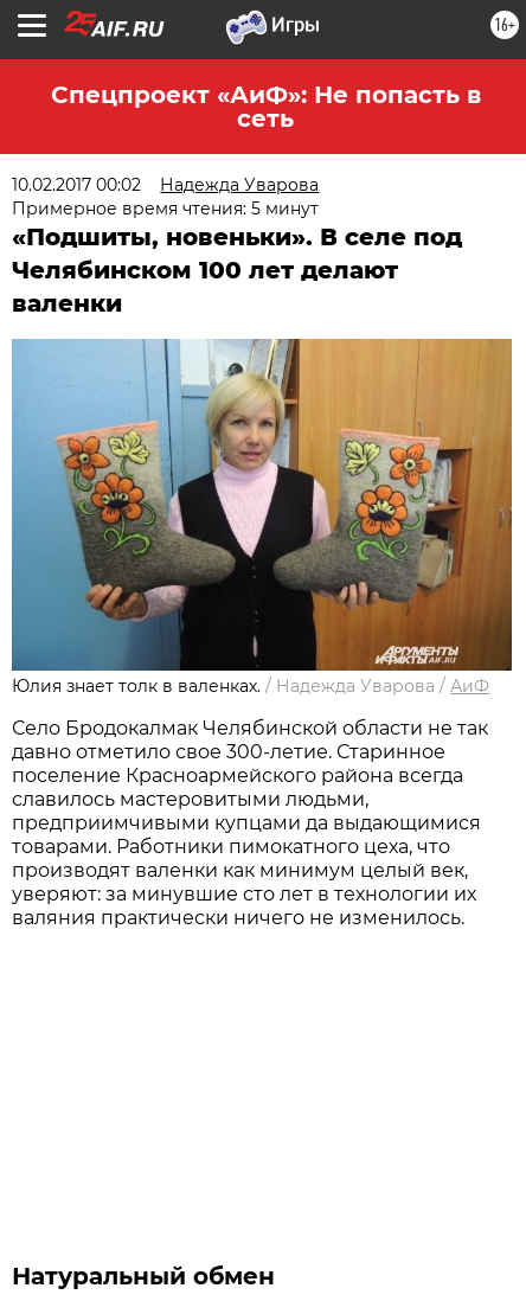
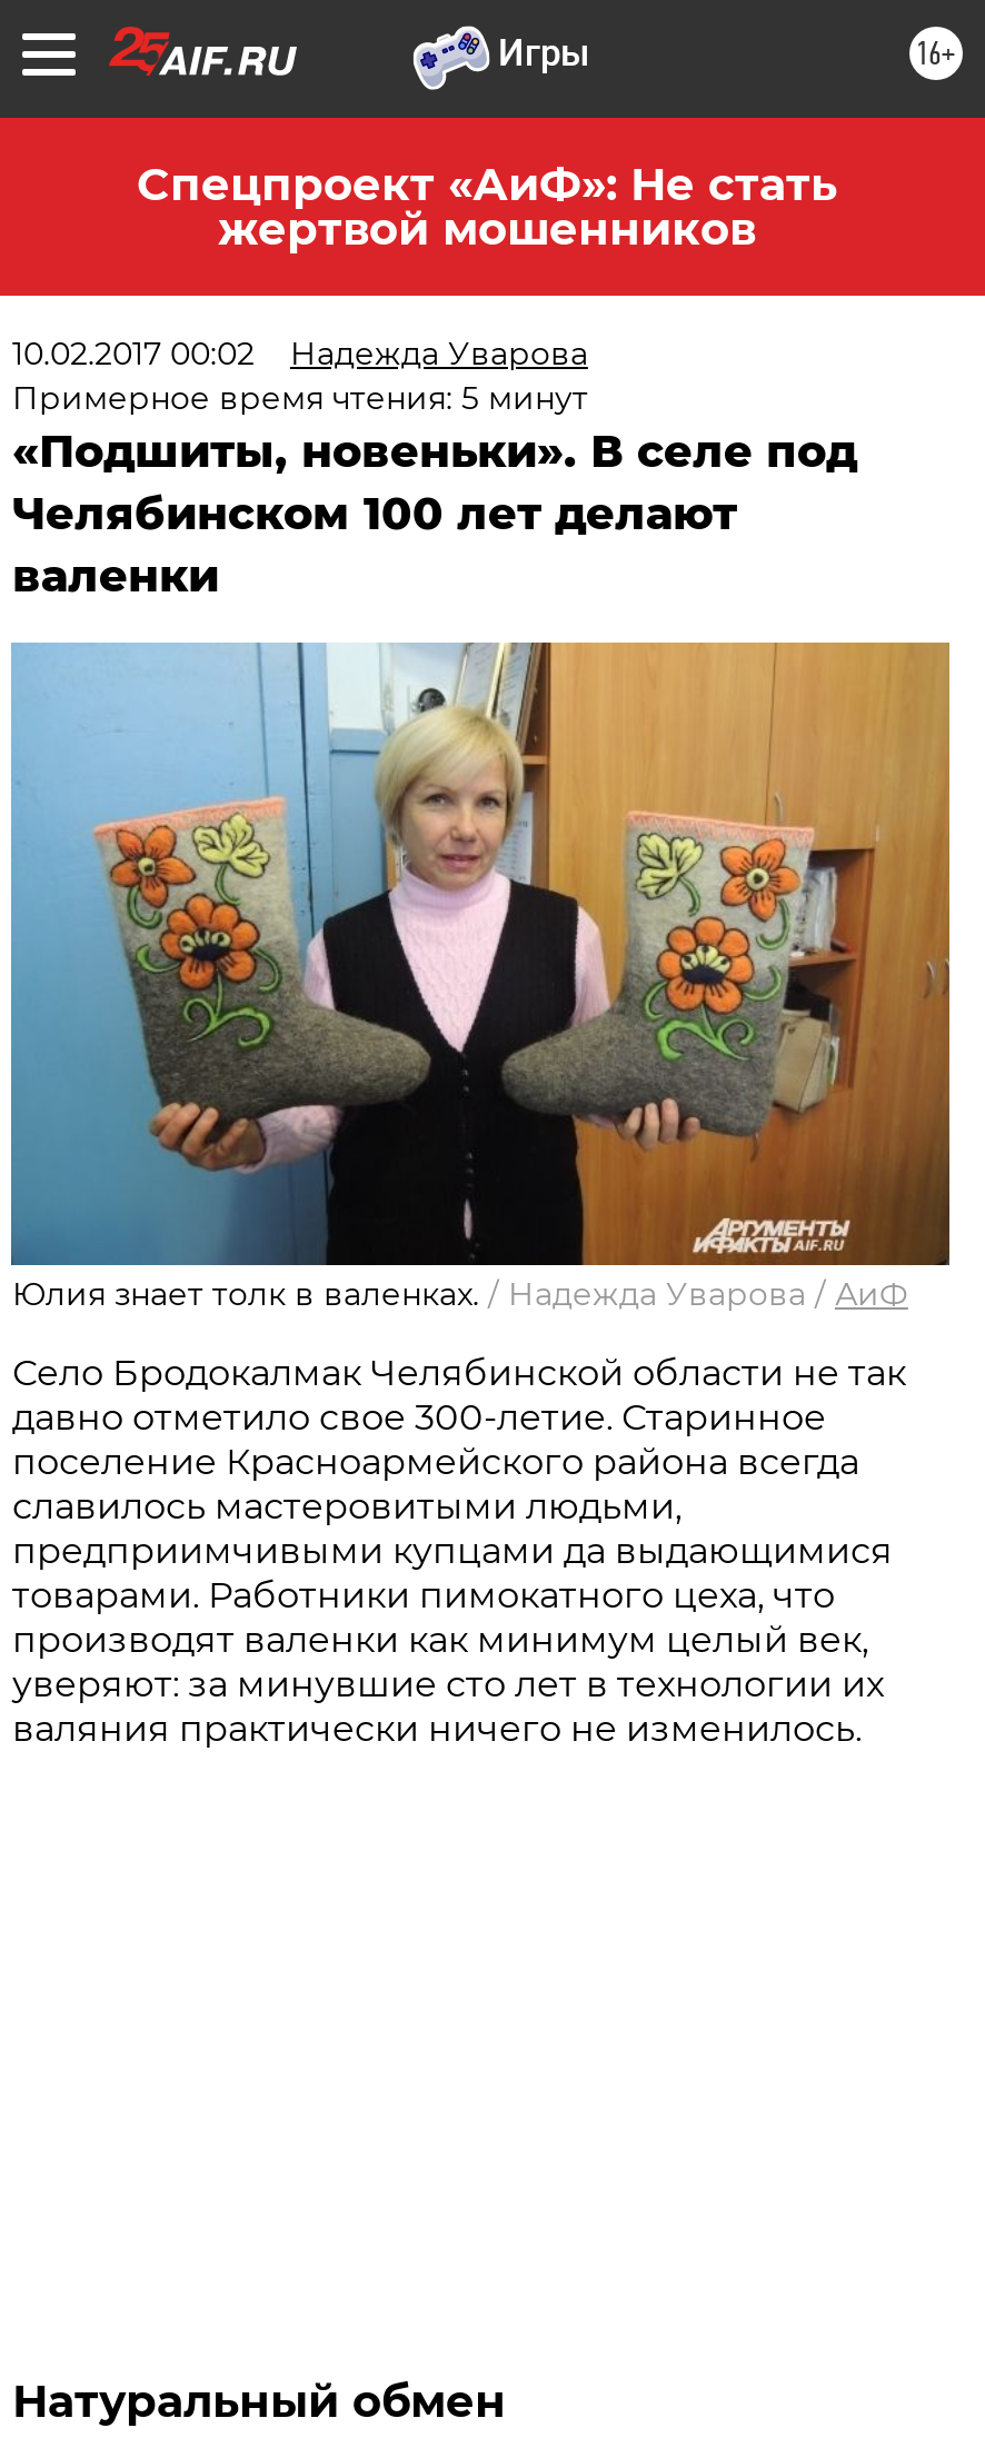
- Спецпроект «АиФ»: Не попасть в
- сеть
+ Спецпроект «АиФ»: Не стать
+ жертвой мошенников
